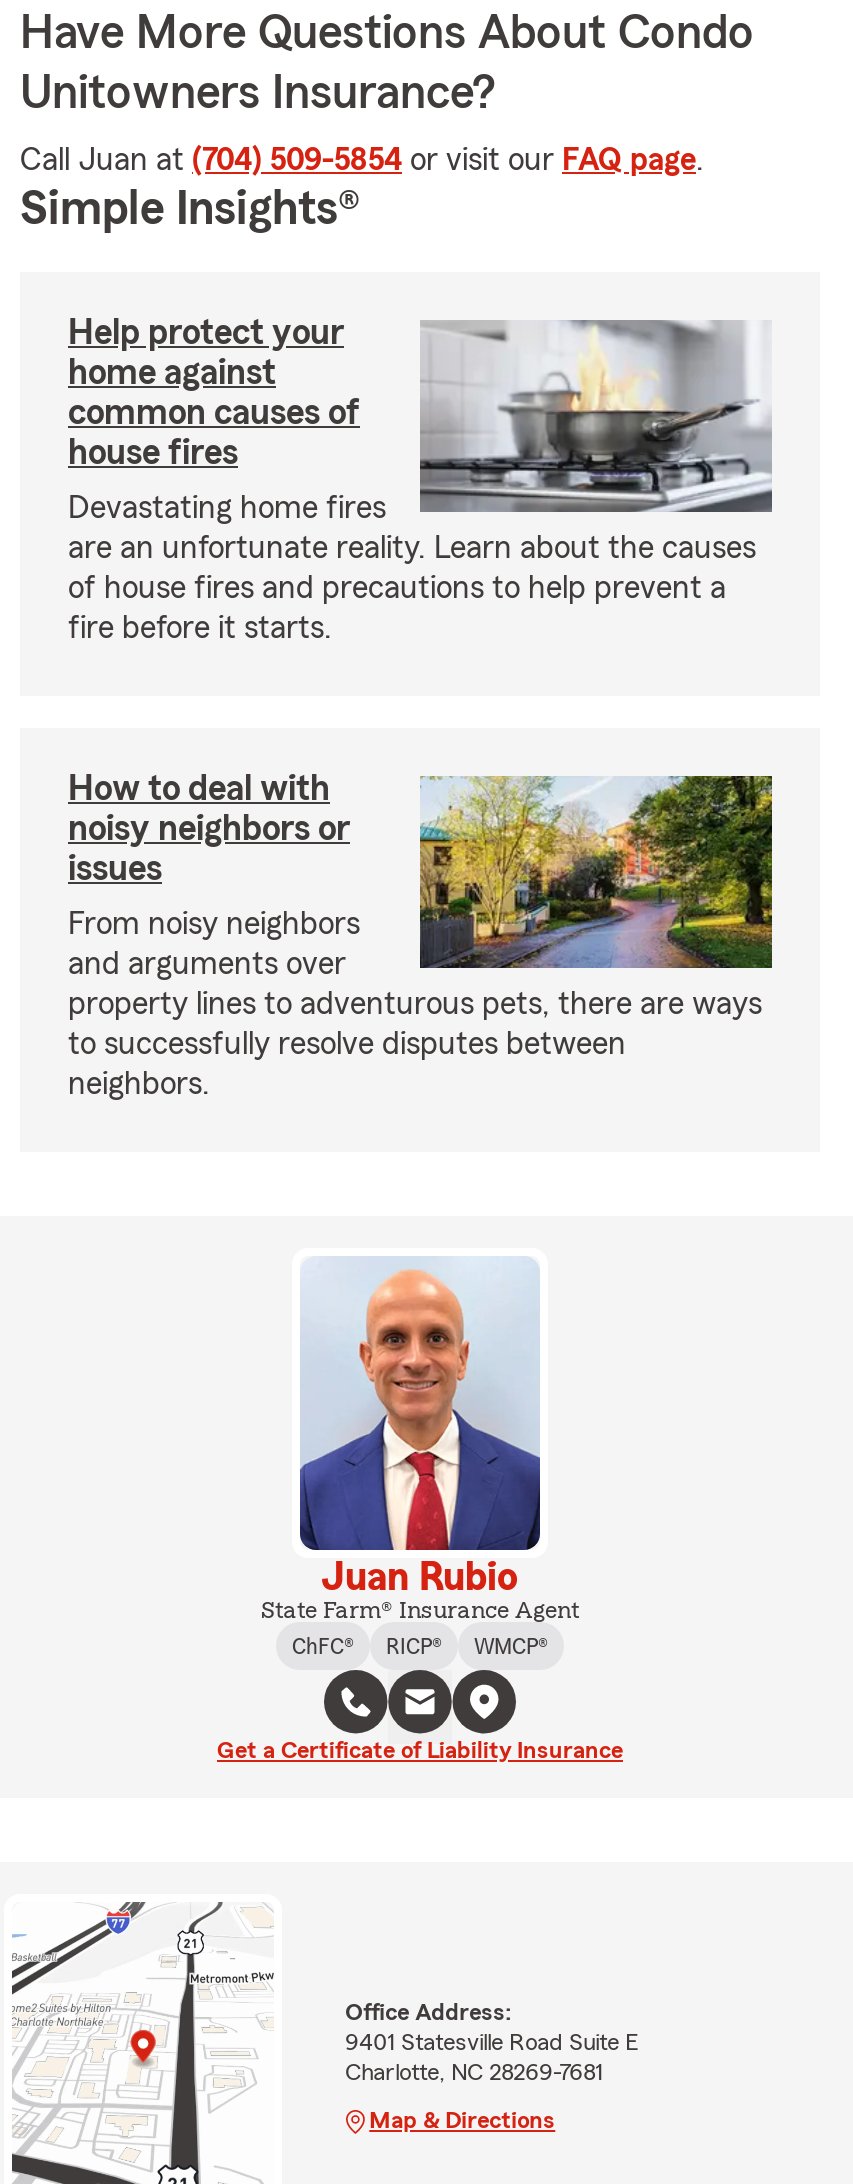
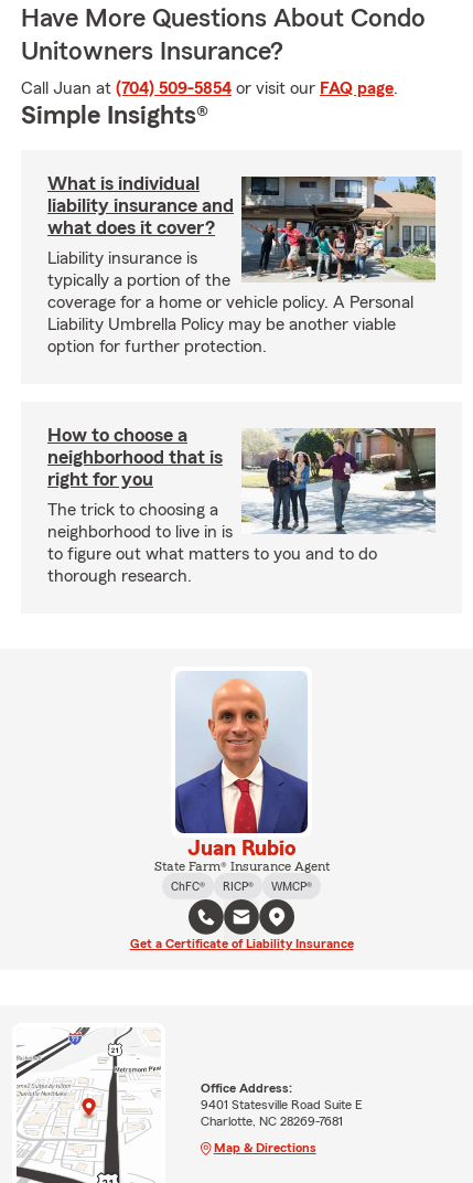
- Help protect your
- home against
- common causes of
- house fires
+ What is individual
+ liability insurance and
+ what does it cover?

- [image]
- Devastating home fires
- are an unfortunate reality. Learn about the causes
- of house fires and precautions to help prevent a
- fire before it starts.
+ [image]
+ Liability insurance is
+ typically a portion of the
+ coverage for a home or vehicle policy. A Personal
+ Liability Umbrella Policy may be another viable
+ option for further protection.

- How to deal with
- noisy neighbors or
- issues
+ How to choose a
+ neighborhood that is
+ right for you

- [image]
- From noisy neighbors
- and arguments over
- property lines to adventurous pets, there are ways
- to successfully resolve disputes between
- neighbors.
+ [image]
+ The trick to choosing a
+ neighborhood to live in is
+ to figure out what matters to you and to do
+ thorough research.
